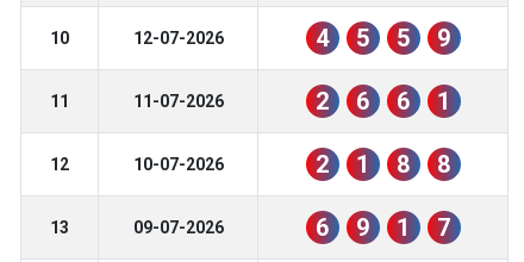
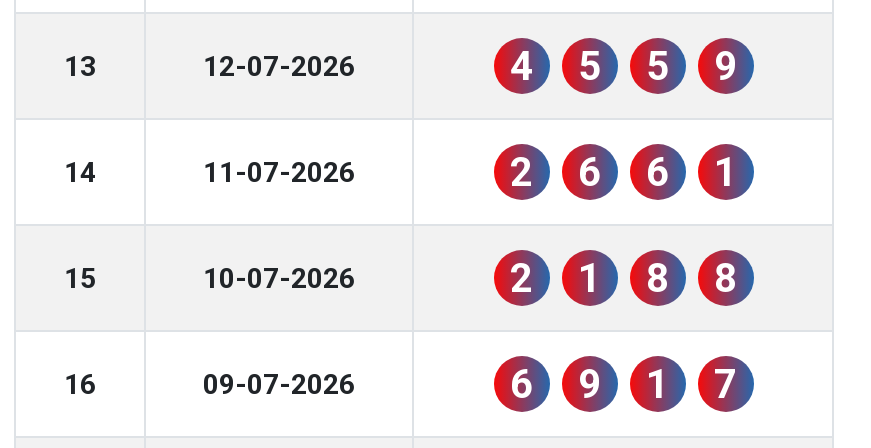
- 10
+ 13

- 11
+ 14

- 12
+ 15

- 13
+ 16
